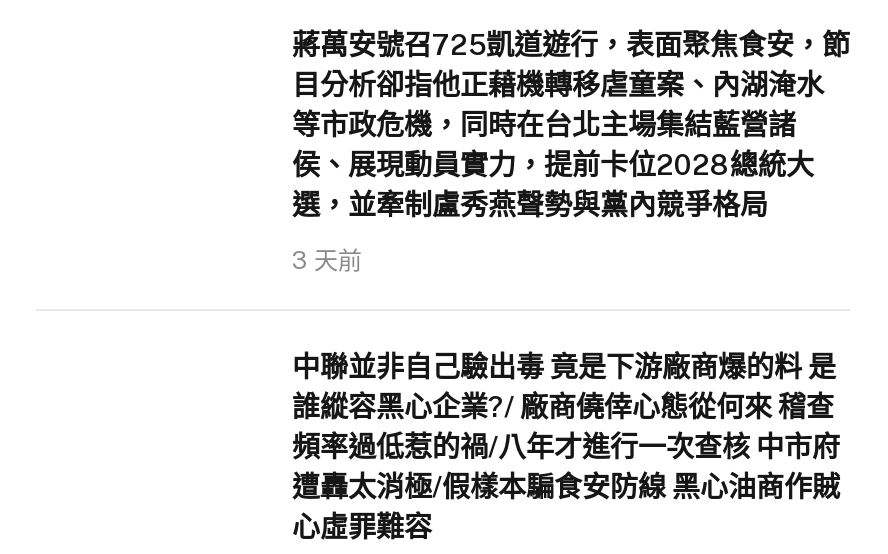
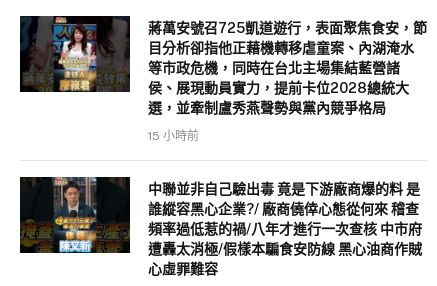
+ [image]

+ [image]

- 3 天前
+ 15 小時前
